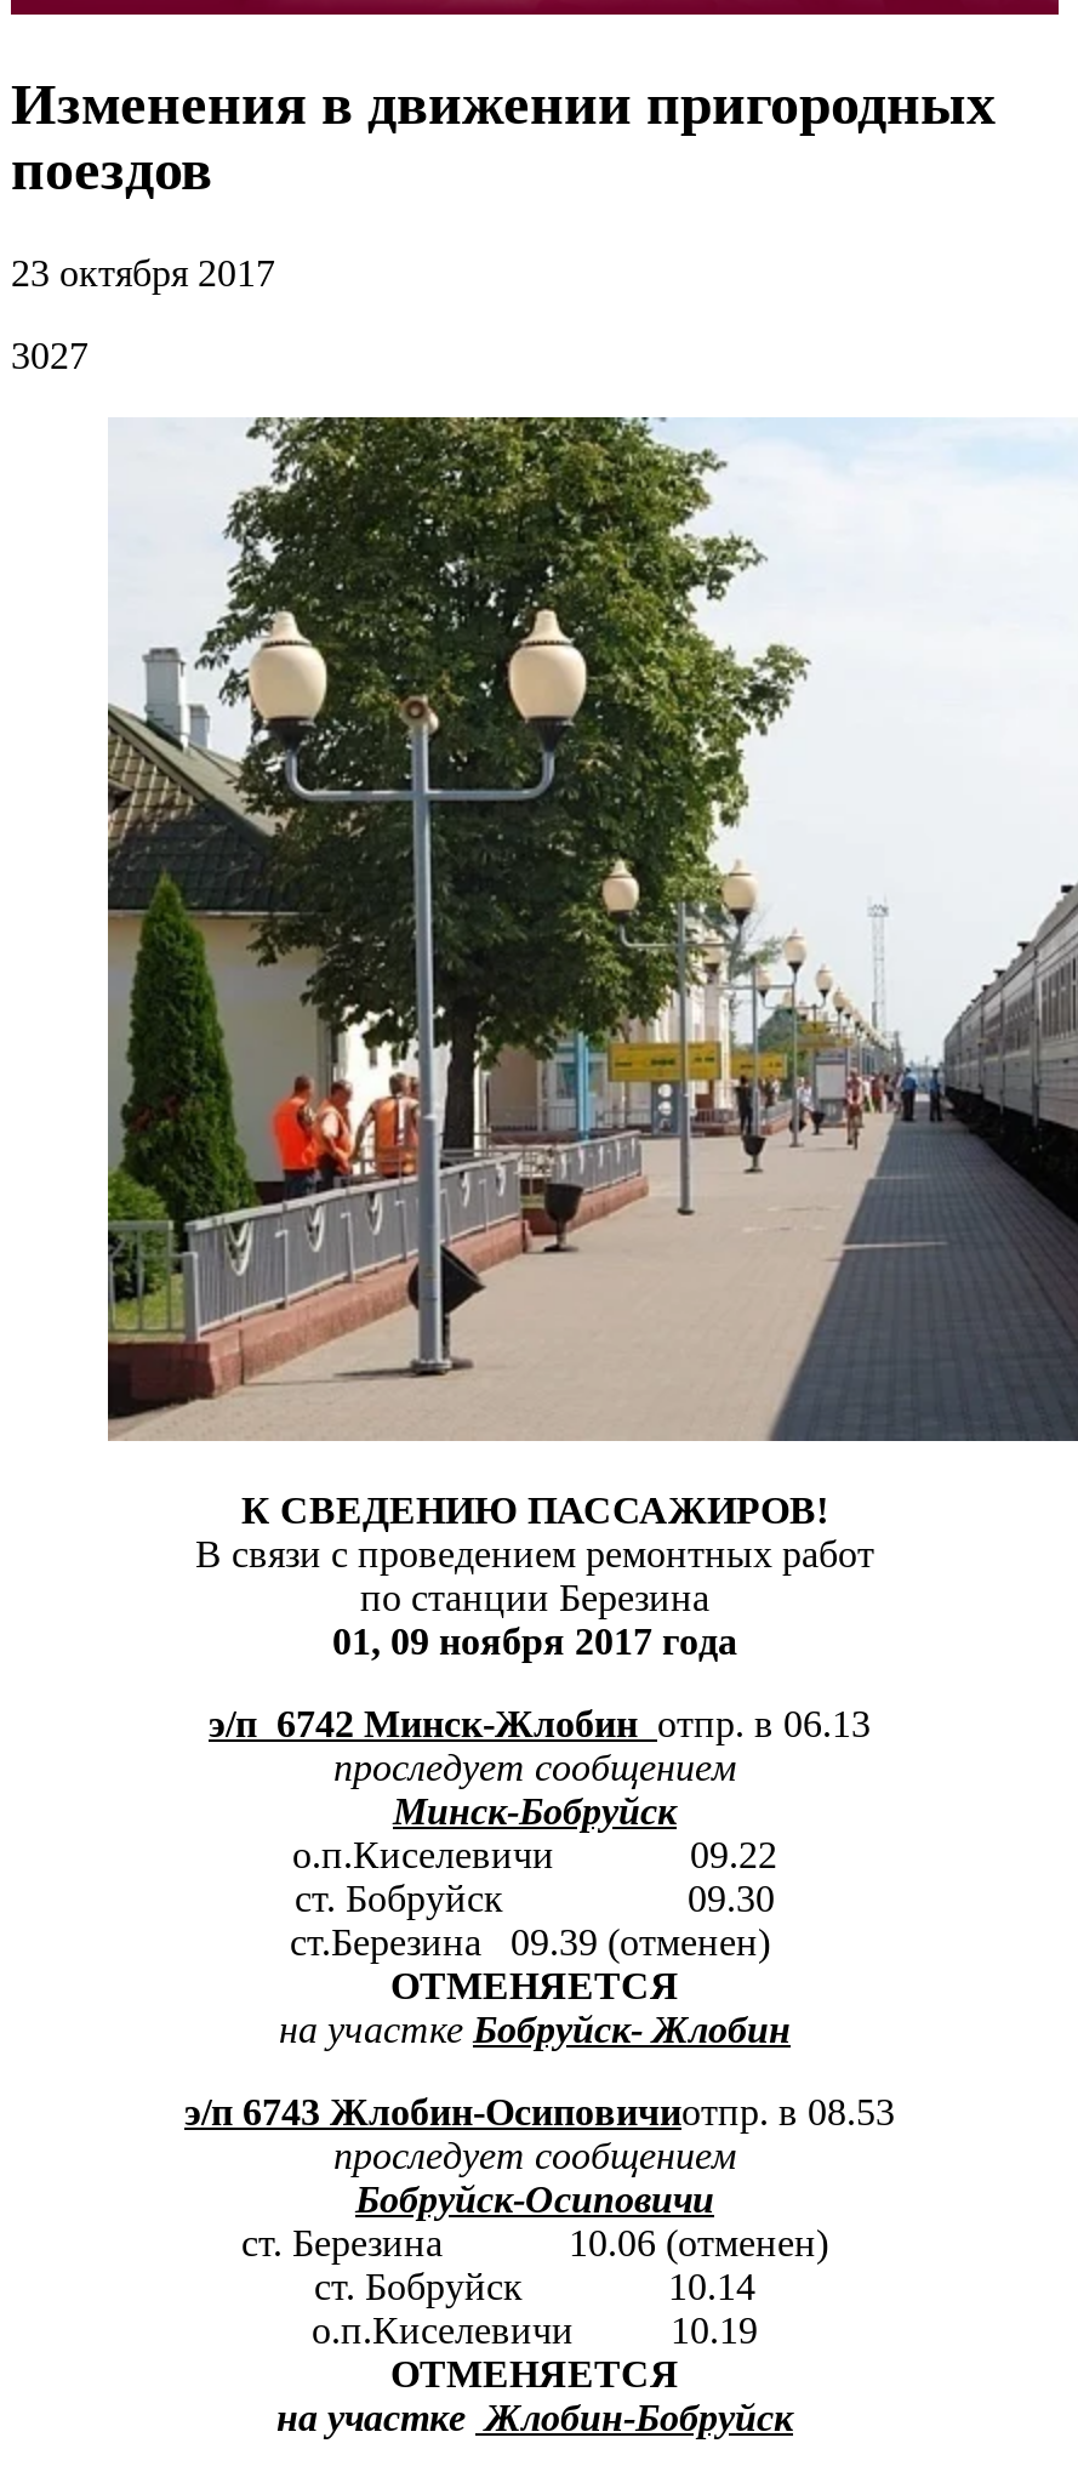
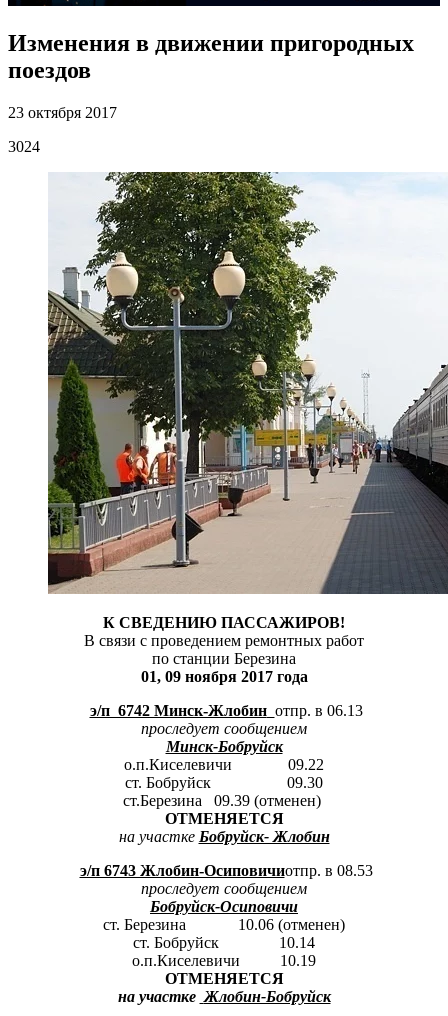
- 3027
+ 3024
